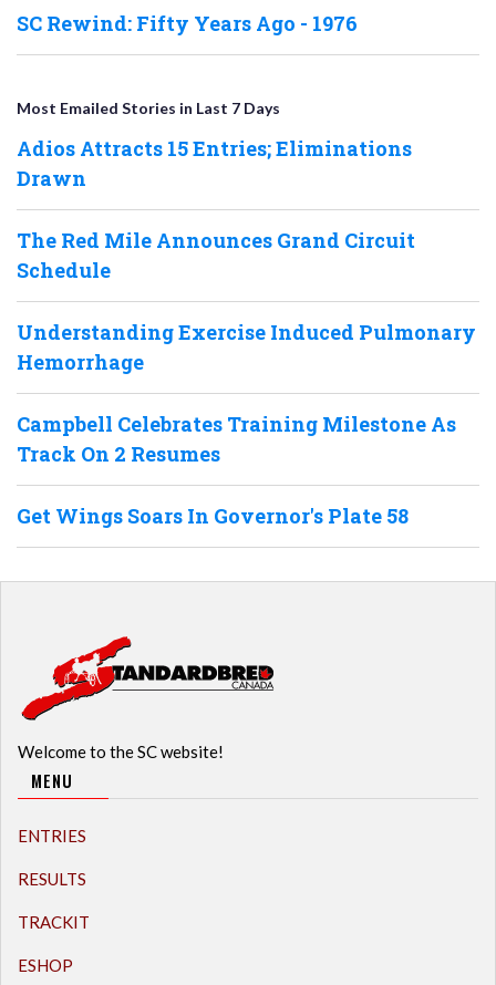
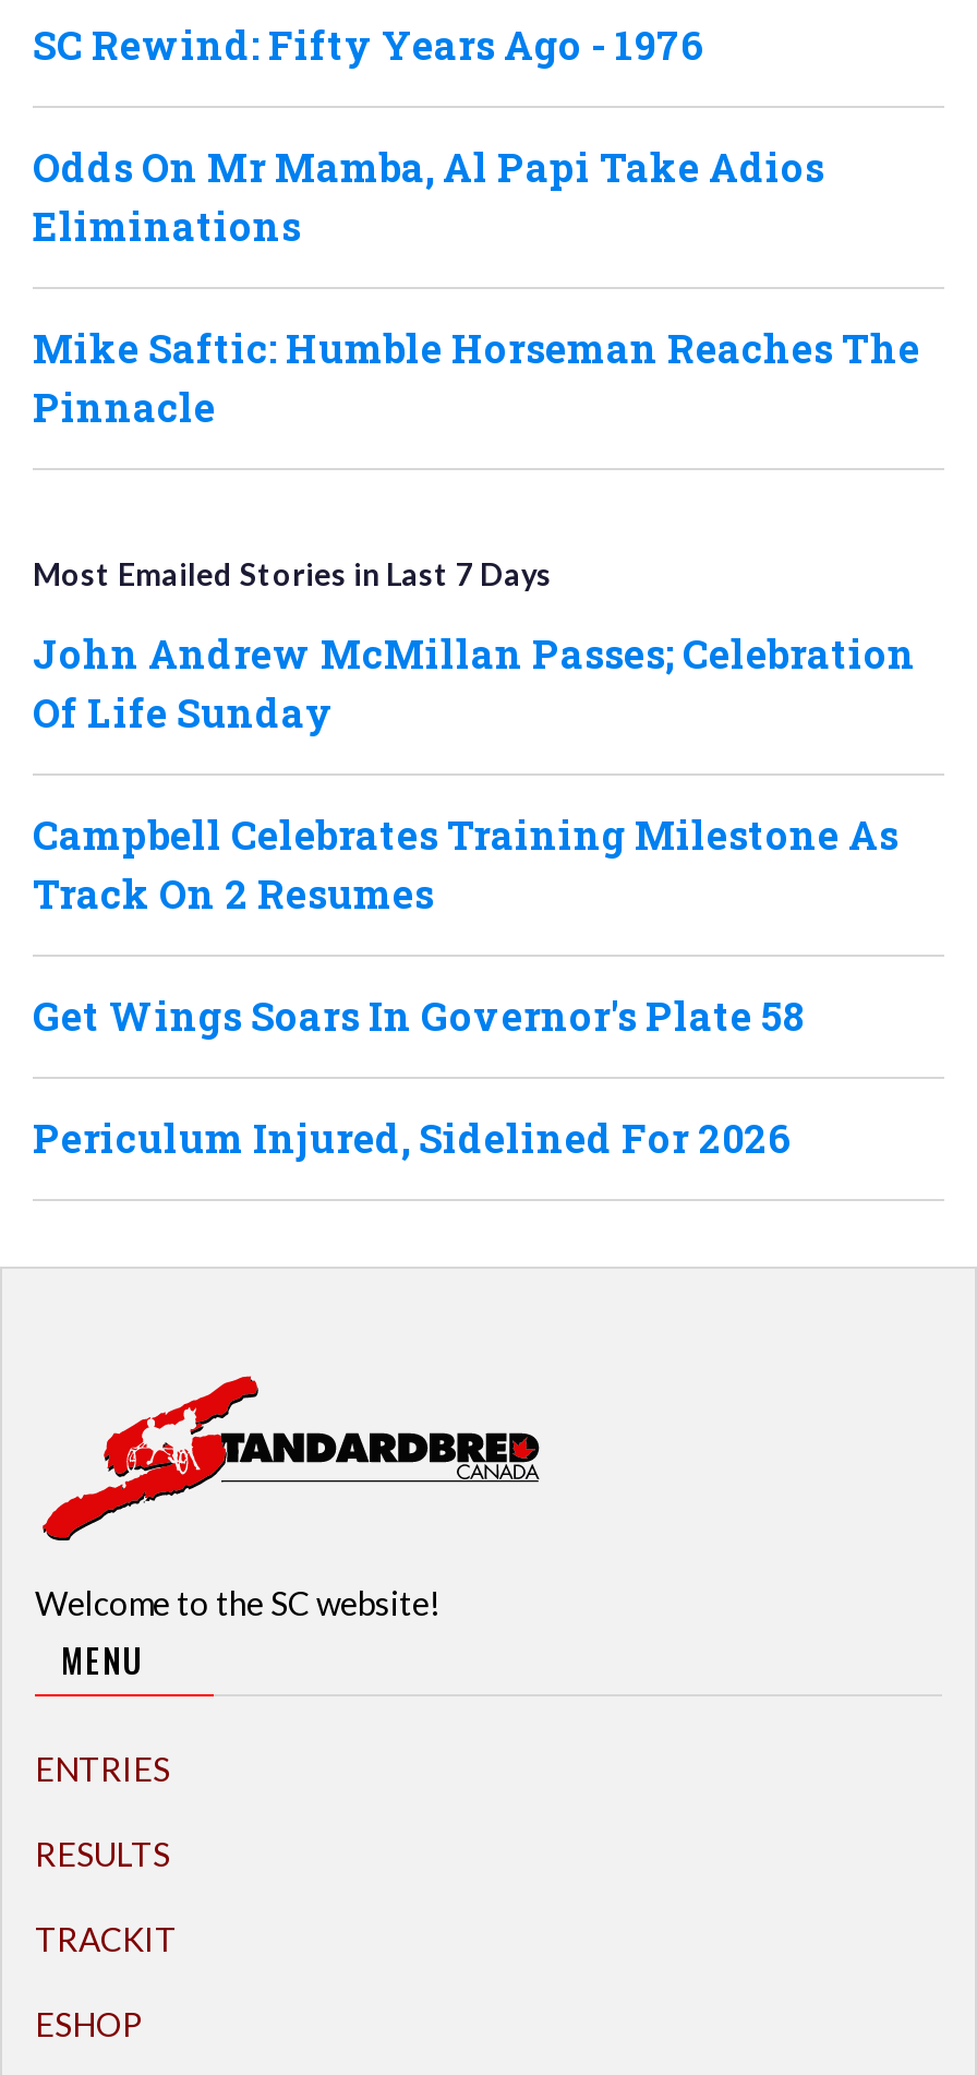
+ Odds On Mr Mamba, Al Papi Take Adios
+ Eliminations
+ Mike Saftic: Humble Horseman Reaches The
+ Pinnacle

moved down: Most Emailed Stories in Last 7 Days

- Adios Attracts 15 Entries; Eliminations
- Drawn
- The Red Mile Announces Grand Circuit
- Schedule
- Understanding Exercise Induced Pulmonary
- Hemorrhage
+ John Andrew McMillan Passes; Celebration
+ Of Life Sunday

+ Periculum Injured, Sidelined For 2026
